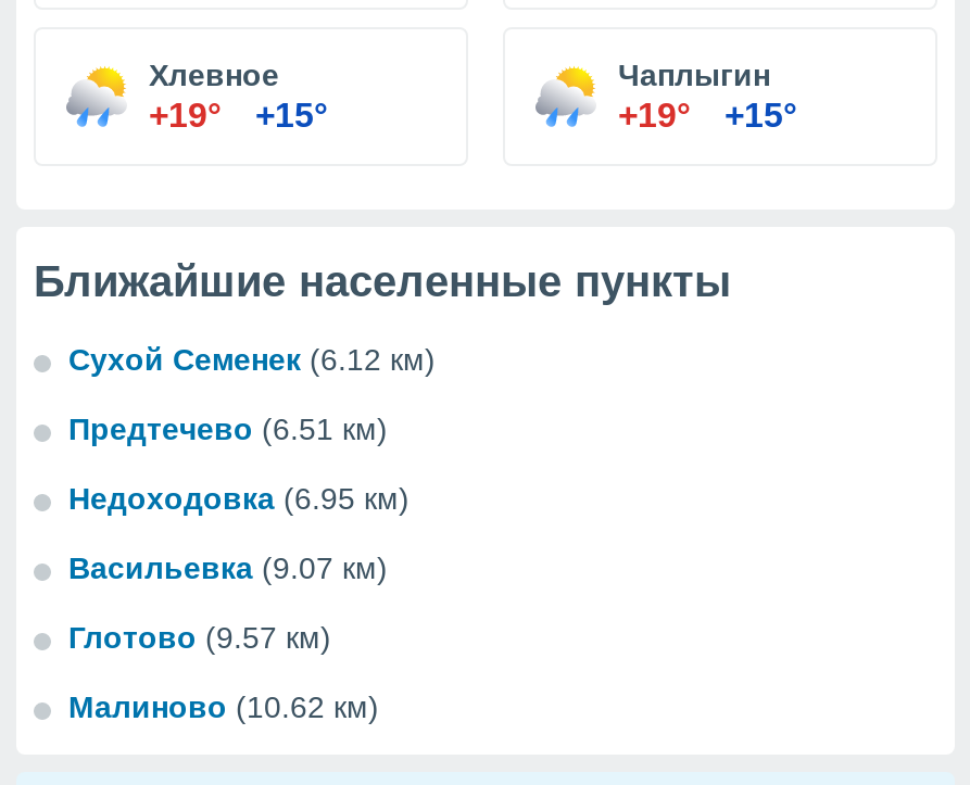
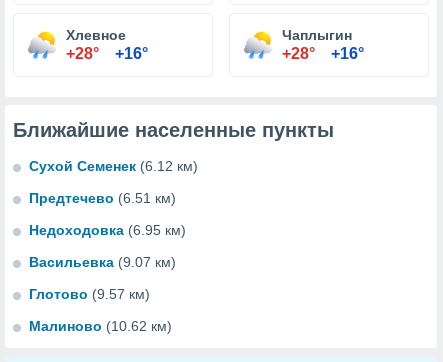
- +19°
+ +28°

- +15°
+ +16°

- +19°
+ +28°

- +15°
+ +16°
